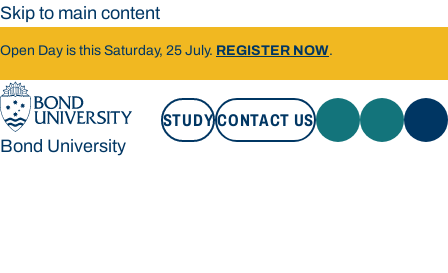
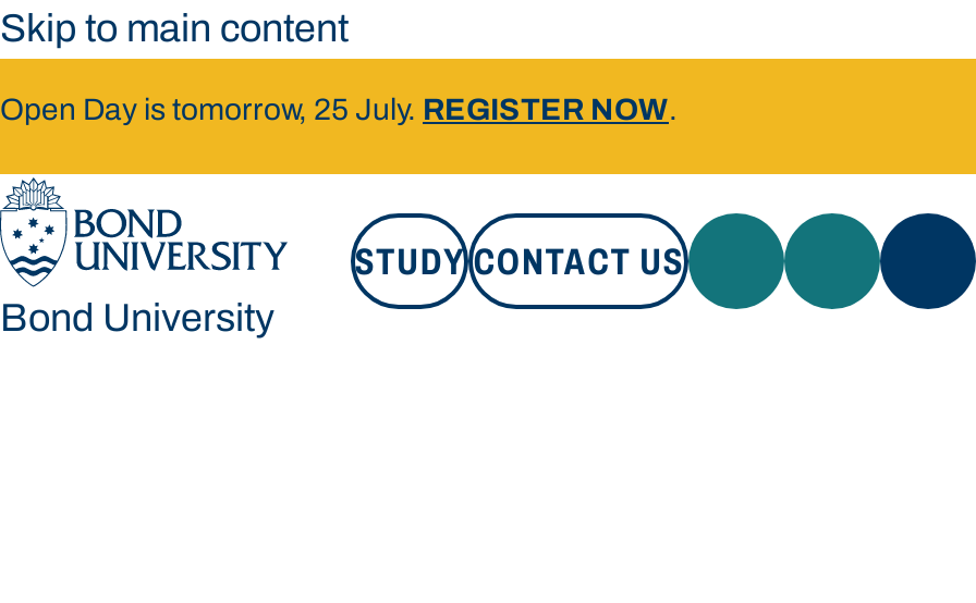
- Open Day is this Saturday, 25 July. REGISTER NOW.
+ Open Day is tomorrow, 25 July. REGISTER NOW.
